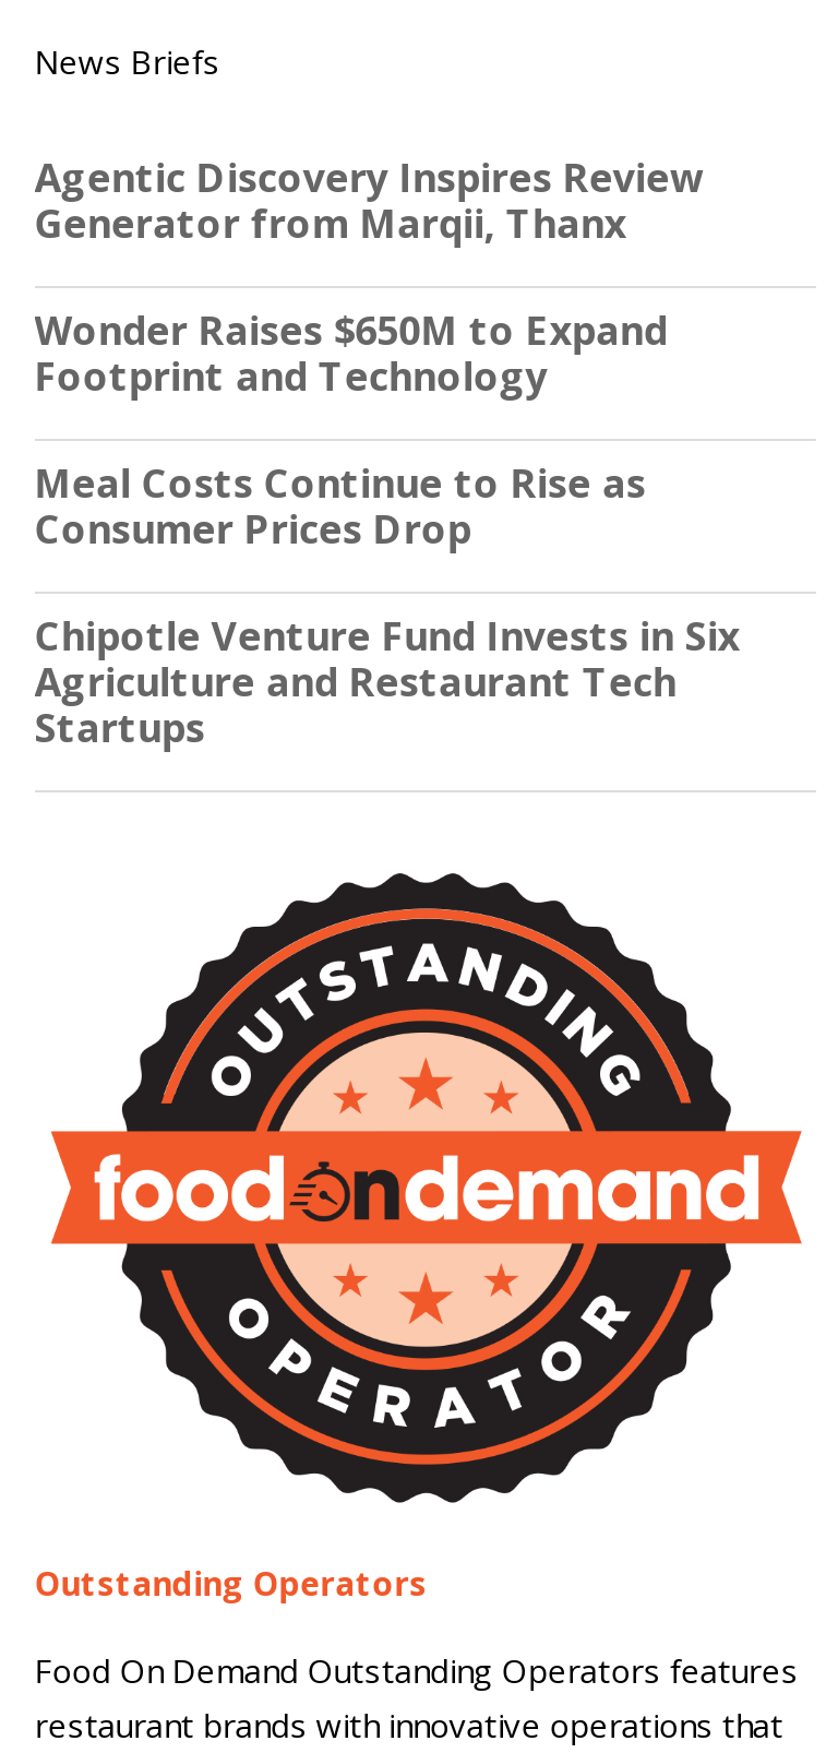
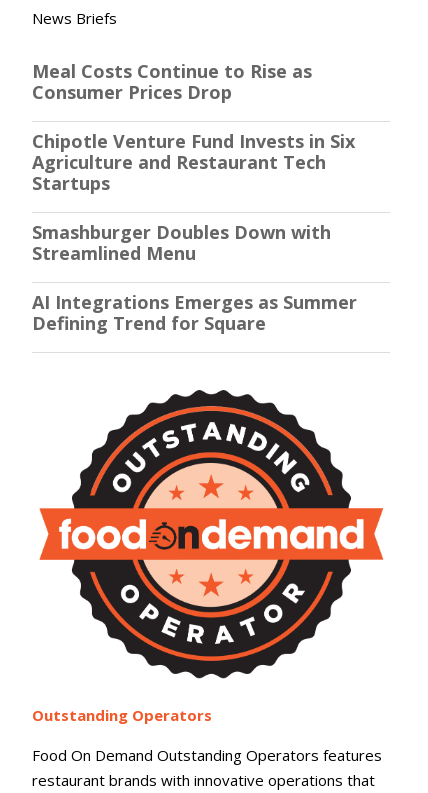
- Agentic Discovery Inspires Review
- Generator from Marqii, Thanx
- Wonder Raises $650M to Expand
- Footprint and Technology

moved up: Meal Costs Continue to Rise as | Consumer Prices Drop | Chipotle Venture Fund Invests in Six | Agriculture and Restaurant Tech | Startups

+ Smashburger Doubles Down with
+ Streamlined Menu
+ AI Integrations Emerges as Summer
+ Defining Trend for Square
